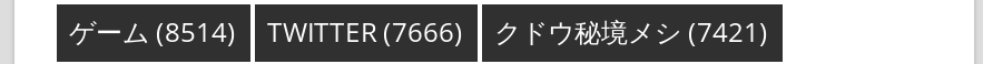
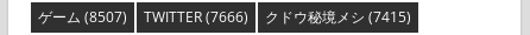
- ゲーム(8514)
+ ゲーム(8507)

- クドウ秘境メシ(7421)
+ クドウ秘境メシ(7415)
